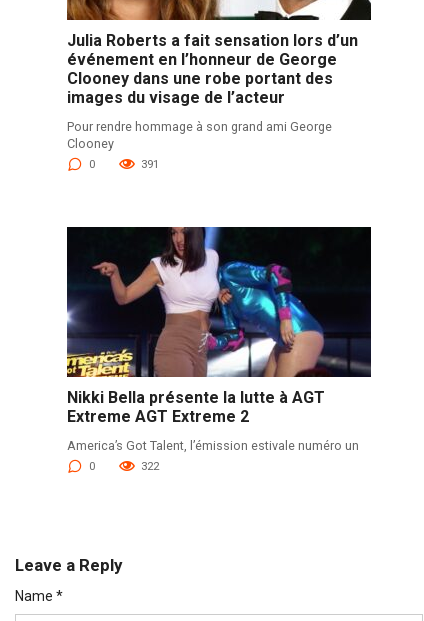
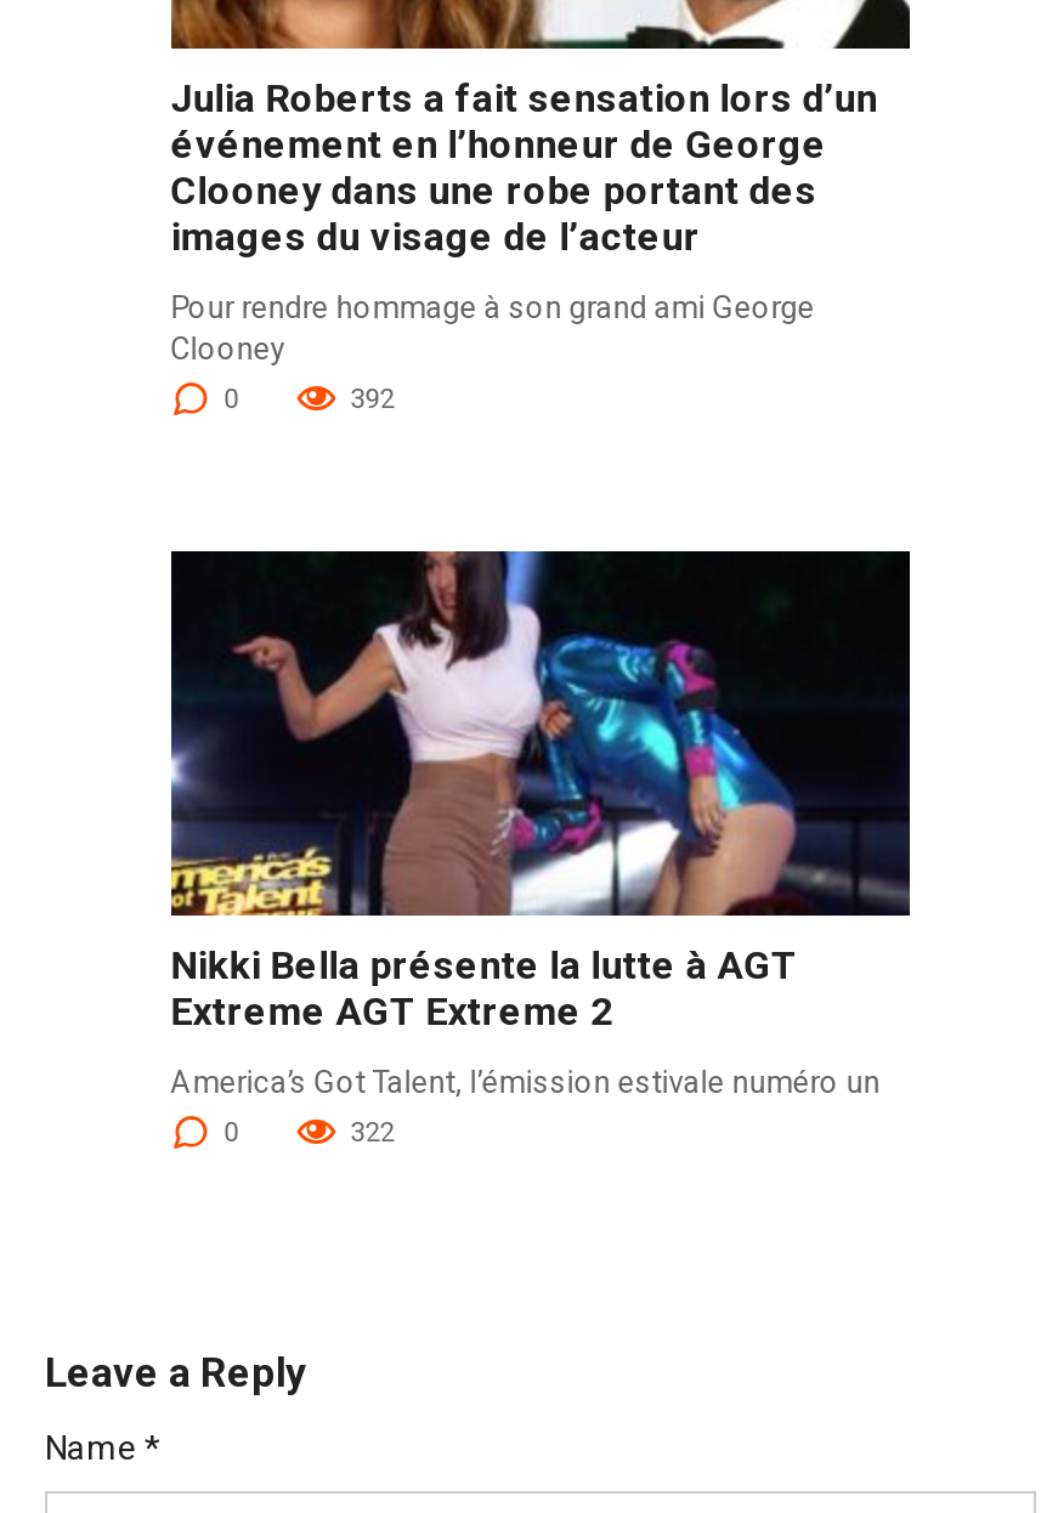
- 391
+ 392
